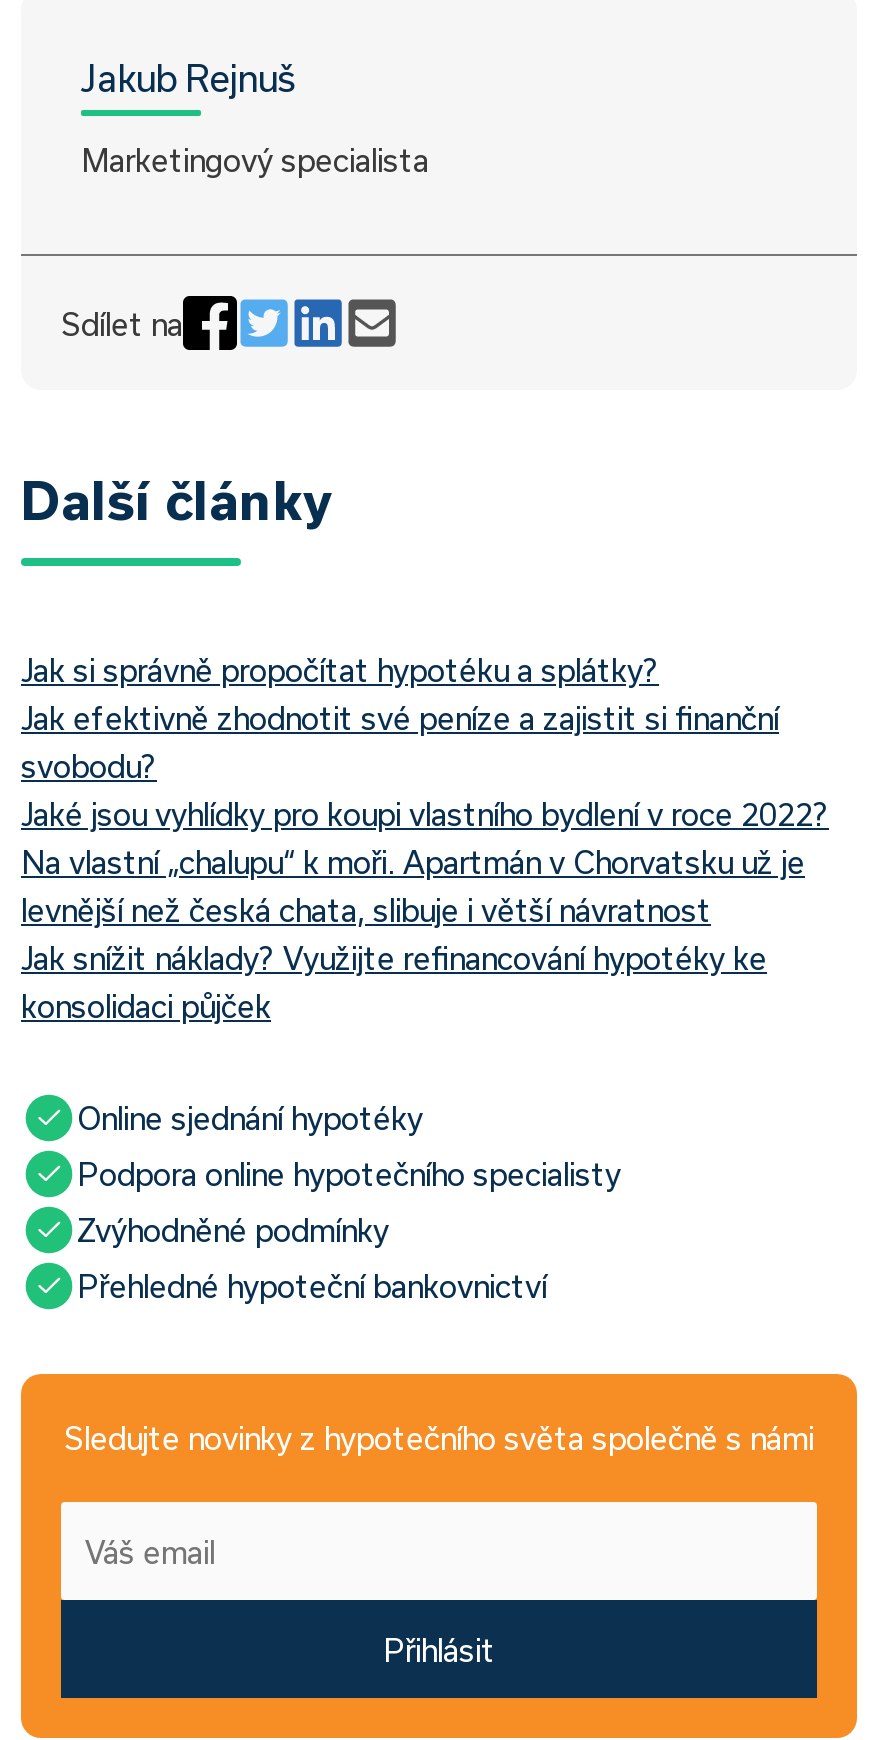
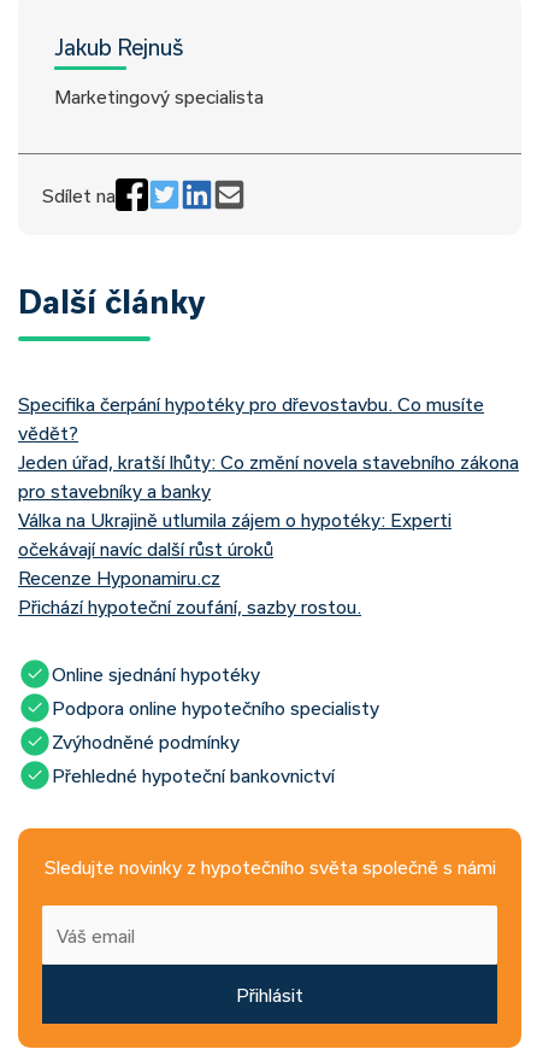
- Jak si správně propočítat hypotéku a splátky?
- Jak efektivně zhodnotit své peníze a zajistit si finanční
- svobodu?
- Jaké jsou vyhlídky pro koupi vlastního bydlení v roce 2022?
- Na vlastní „chalupu“ k moři. Apartmán v Chorvatsku už je
- levnější než česká chata, slibuje i větší návratnost
- Jak snížit náklady? Využijte refinancování hypotéky ke
- konsolidaci půjček
+ Specifika čerpání hypotéky pro dřevostavbu. Co musíte
+ vědět?
+ Jeden úřad, kratší lhůty: Co změní novela stavebního zákona
+ pro stavebníky a banky
+ Válka na Ukrajině utlumila zájem o hypotéky: Experti
+ očekávají navíc další růst úroků
+ Recenze Hyponamiru.cz
+ Přichází hypoteční zoufání, sazby rostou.
